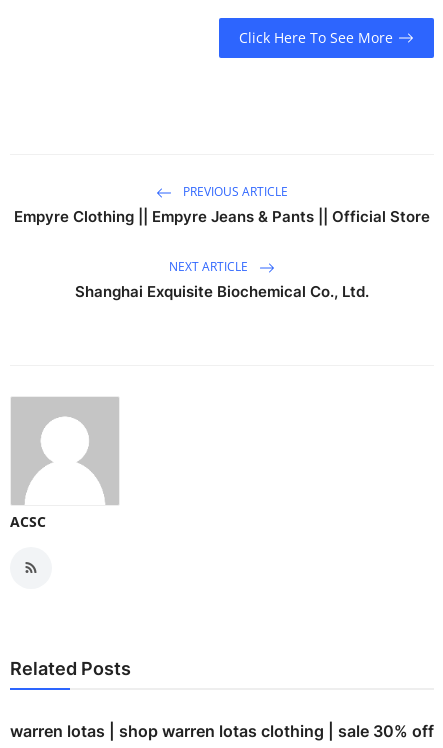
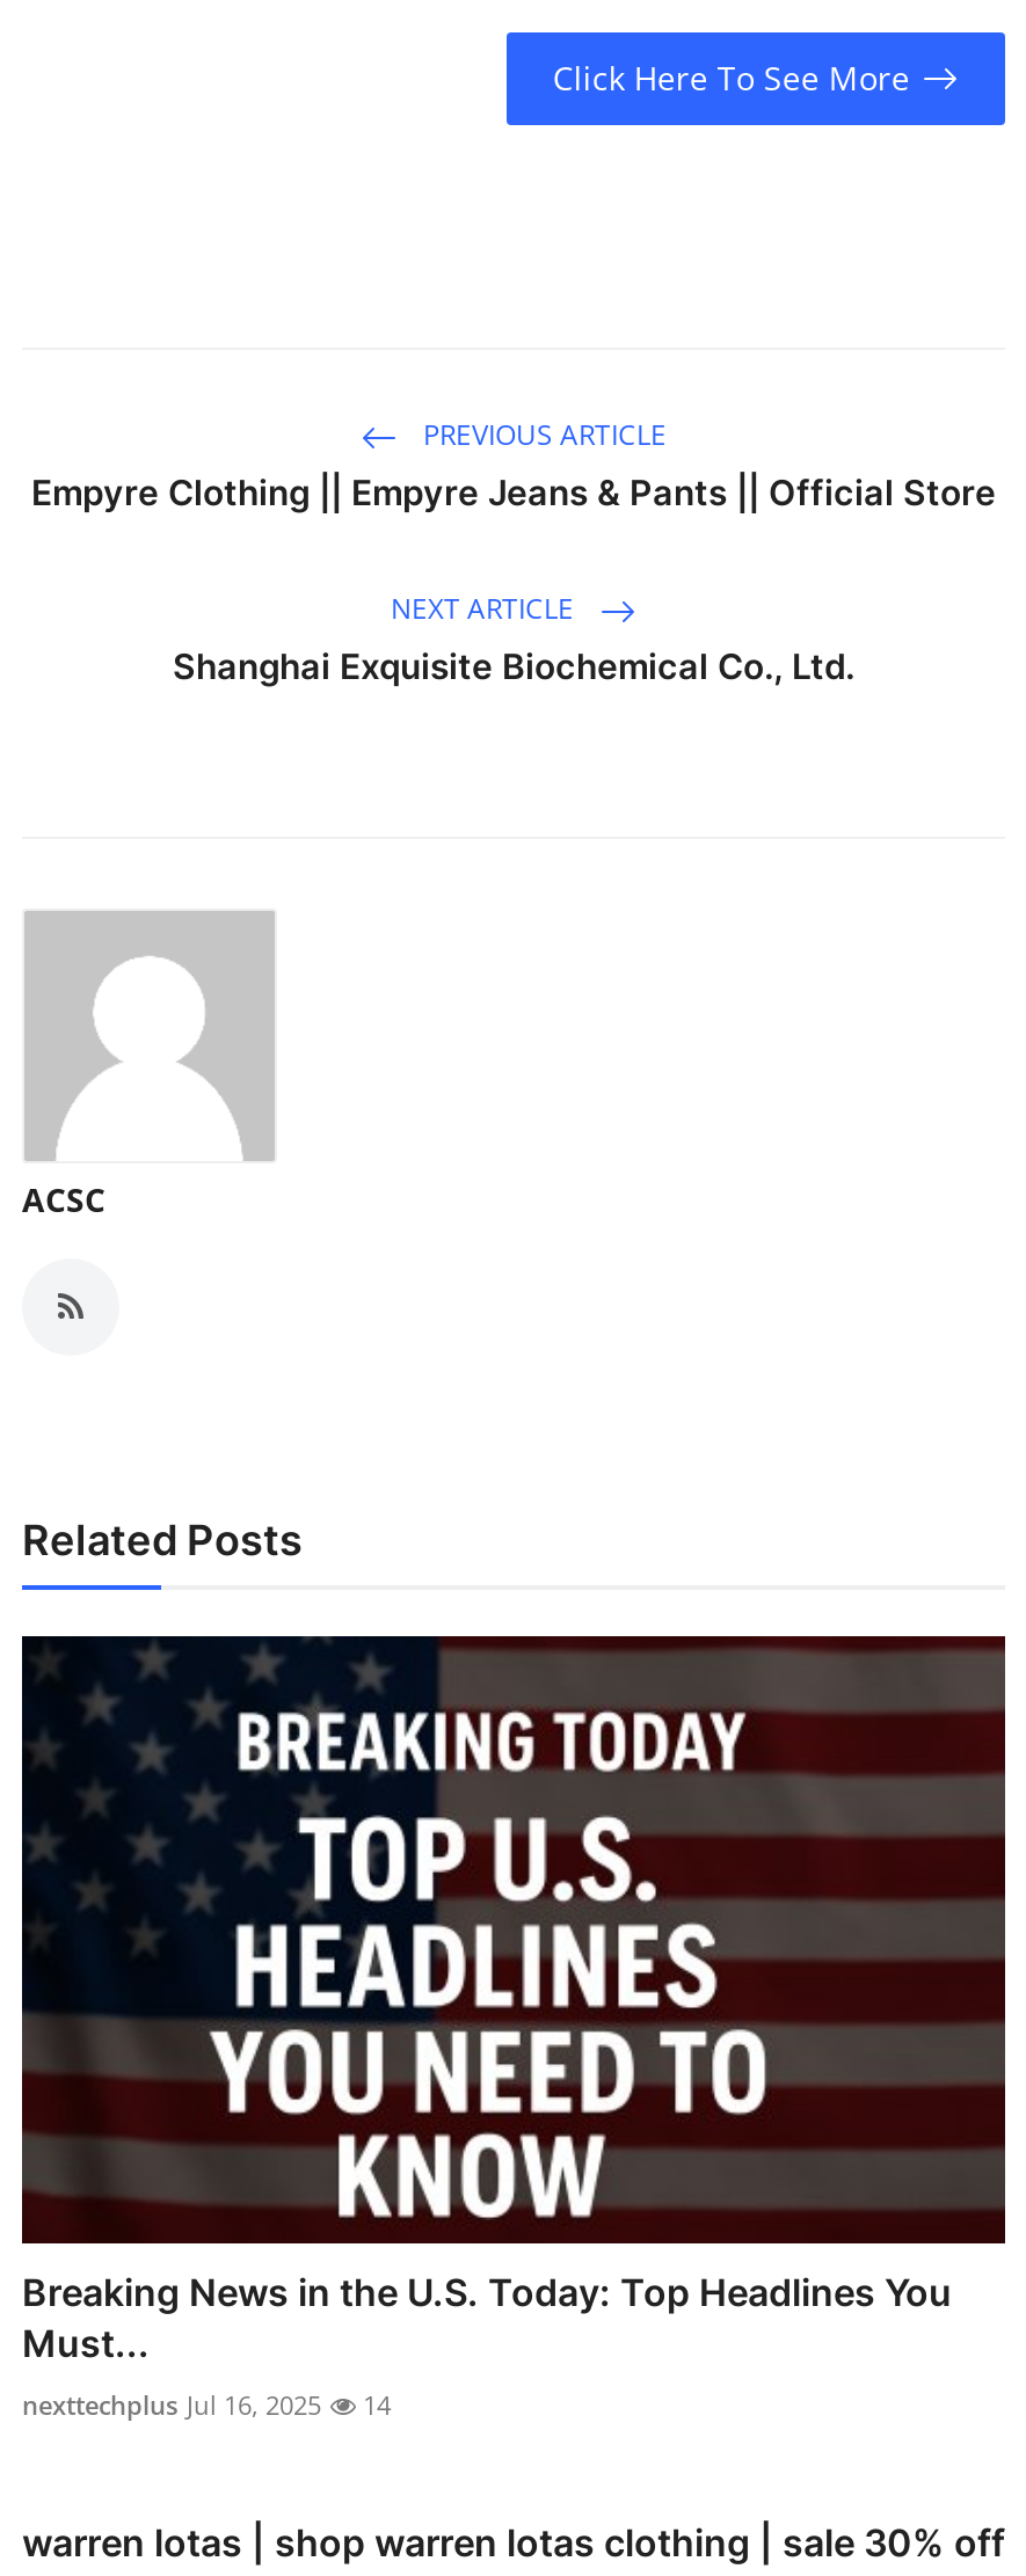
+ [image]
+ Breaking News in the U.S. Today: Top Headlines You
+ Must...
+ nexttechplus Jul 16, 2025
+ 14
